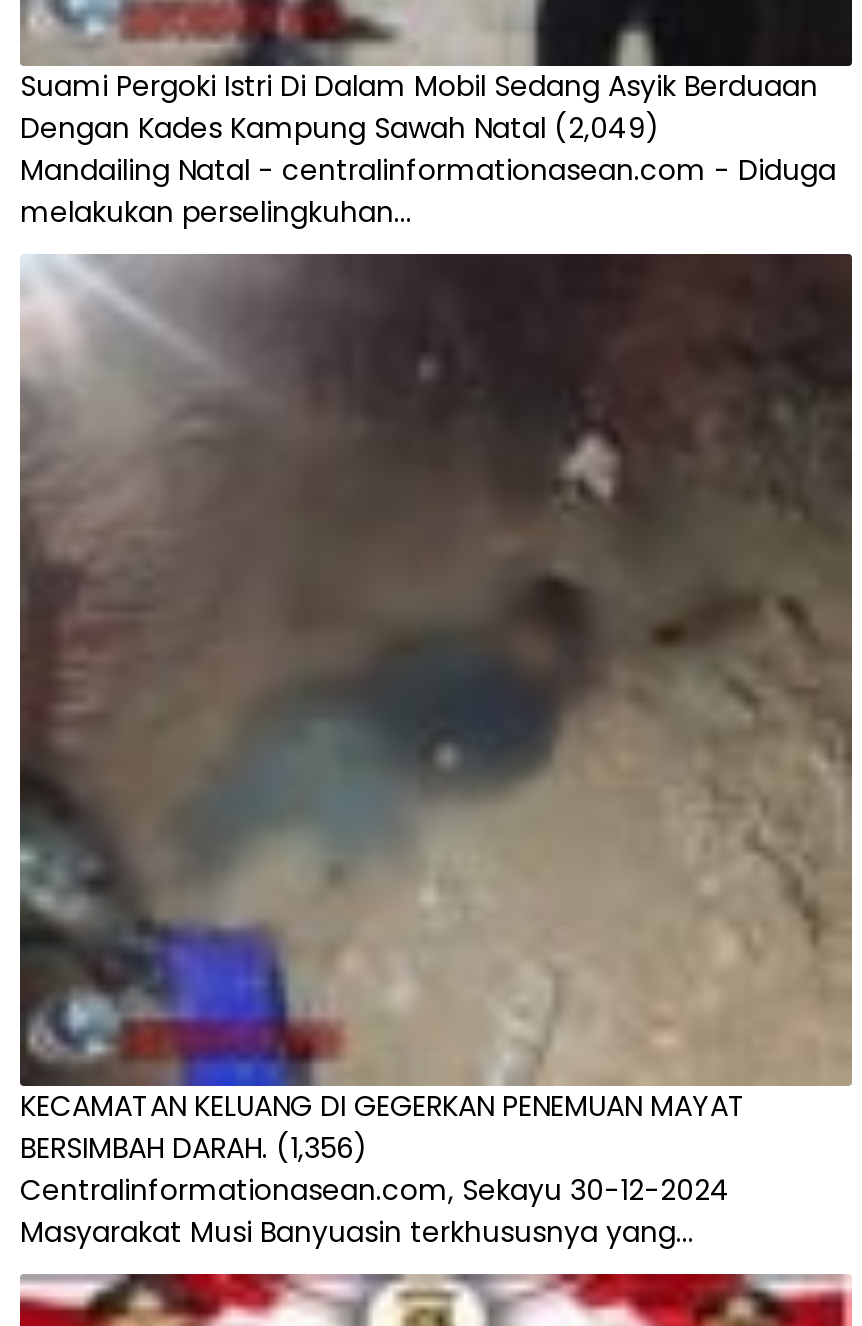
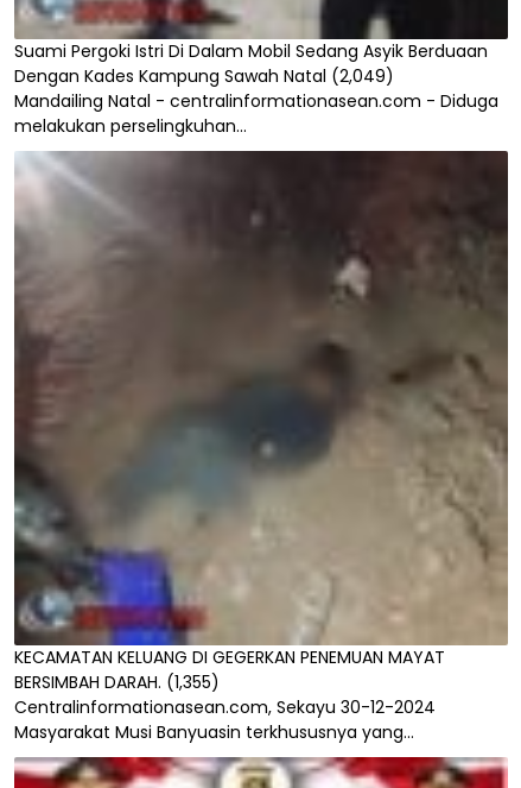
- BERSIMBAH DARAH. (1,356)
+ BERSIMBAH DARAH. (1,355)
